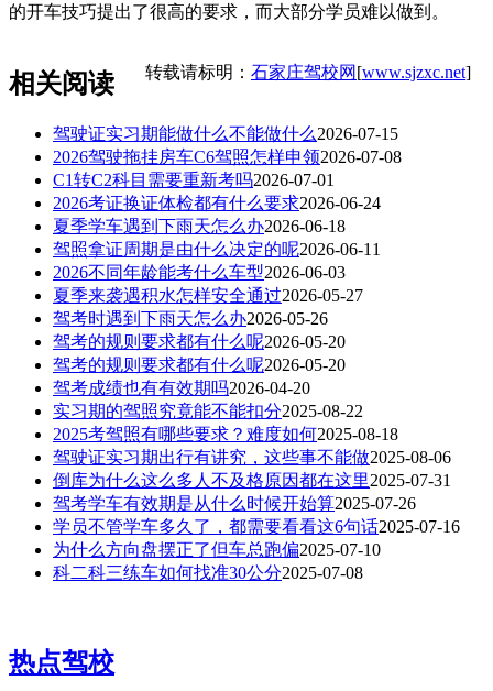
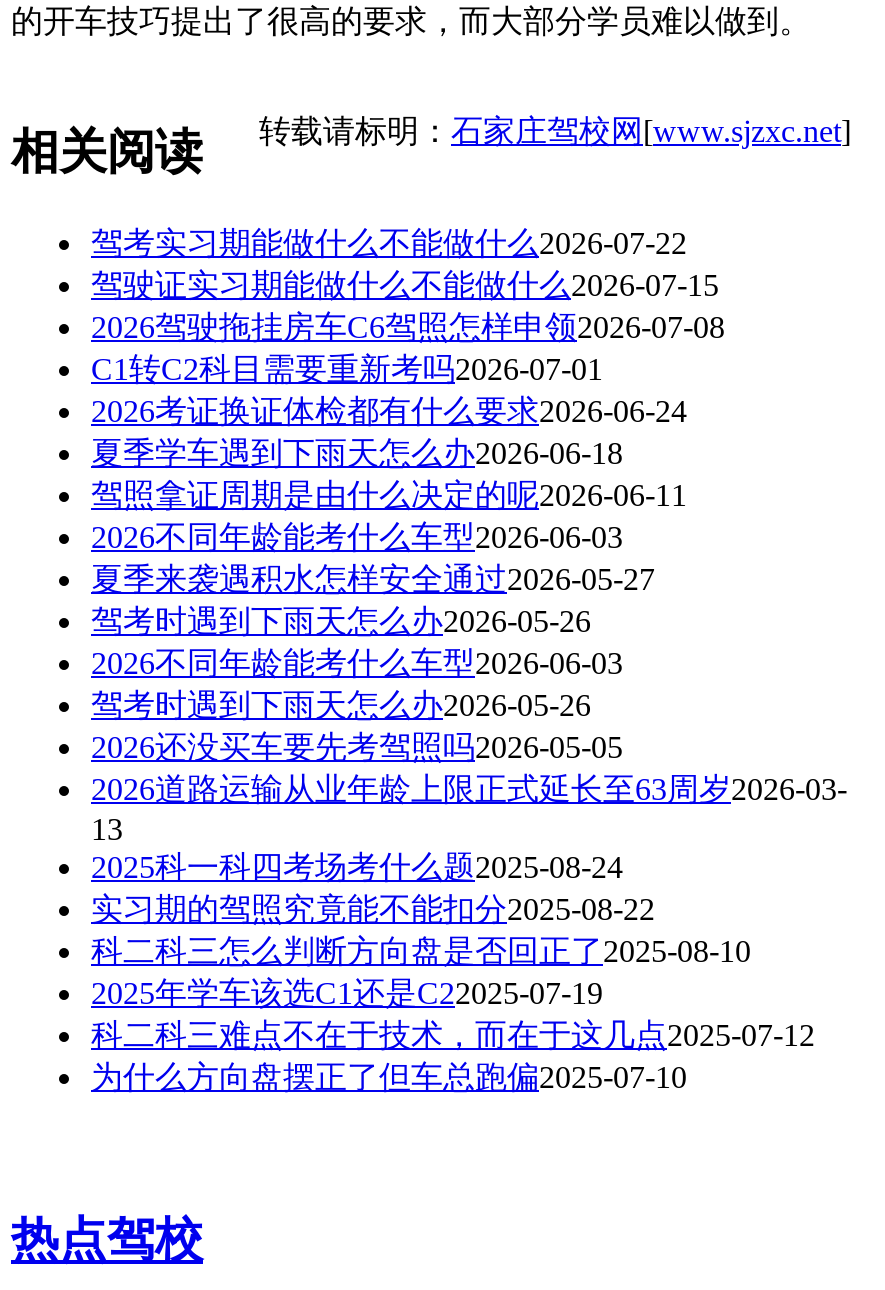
+ 驾考实习期能做什么不能做什么2026-07-22

- 驾考的规则要求都有什么呢2026-05-20
- 驾考的规则要求都有什么呢2026-05-20
- 驾考成绩也有有效期吗2026-04-20
+ 2026不同年龄能考什么车型2026-06-03
+ 驾考时遇到下雨天怎么办2026-05-26
+ 2026还没买车要先考驾照吗2026-05-05
+ 2026道路运输从业年龄上限正式延长至63周岁2026-03-
+ 13
+ 2025科一科四考场考什么题2025-08-24

moved down: 实习期的驾照究竟能不能扣分2025-08-22

- 2025考驾照有哪些要求？难度如何2025-08-18
- 驾驶证实习期出行有讲究，这些事不能做2025-08-06
- 倒库为什么这么多人不及格原因都在这里2025-07-31
- 驾考学车有效期是从什么时候开始算2025-07-26
- 学员不管学车多久了，都需要看看这6句话2025-07-16
+ 科二科三怎么判断方向盘是否回正了2025-08-10
+ 2025年学车该选C1还是C22025-07-19
+ 科二科三难点不在于技术，而在于这几点2025-07-12

moved down: 为什么方向盘摆正了但车总跑偏2025-07-10

- 科二科三练车如何找准30公分2025-07-08
